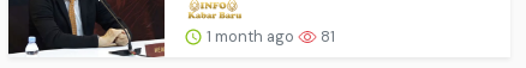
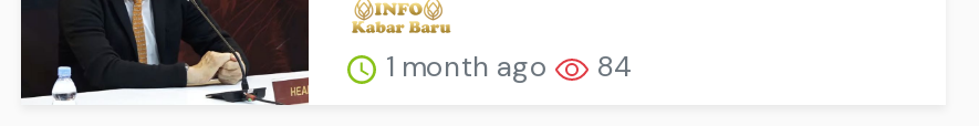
- 1 month ago 81
+ 1 month ago 84
